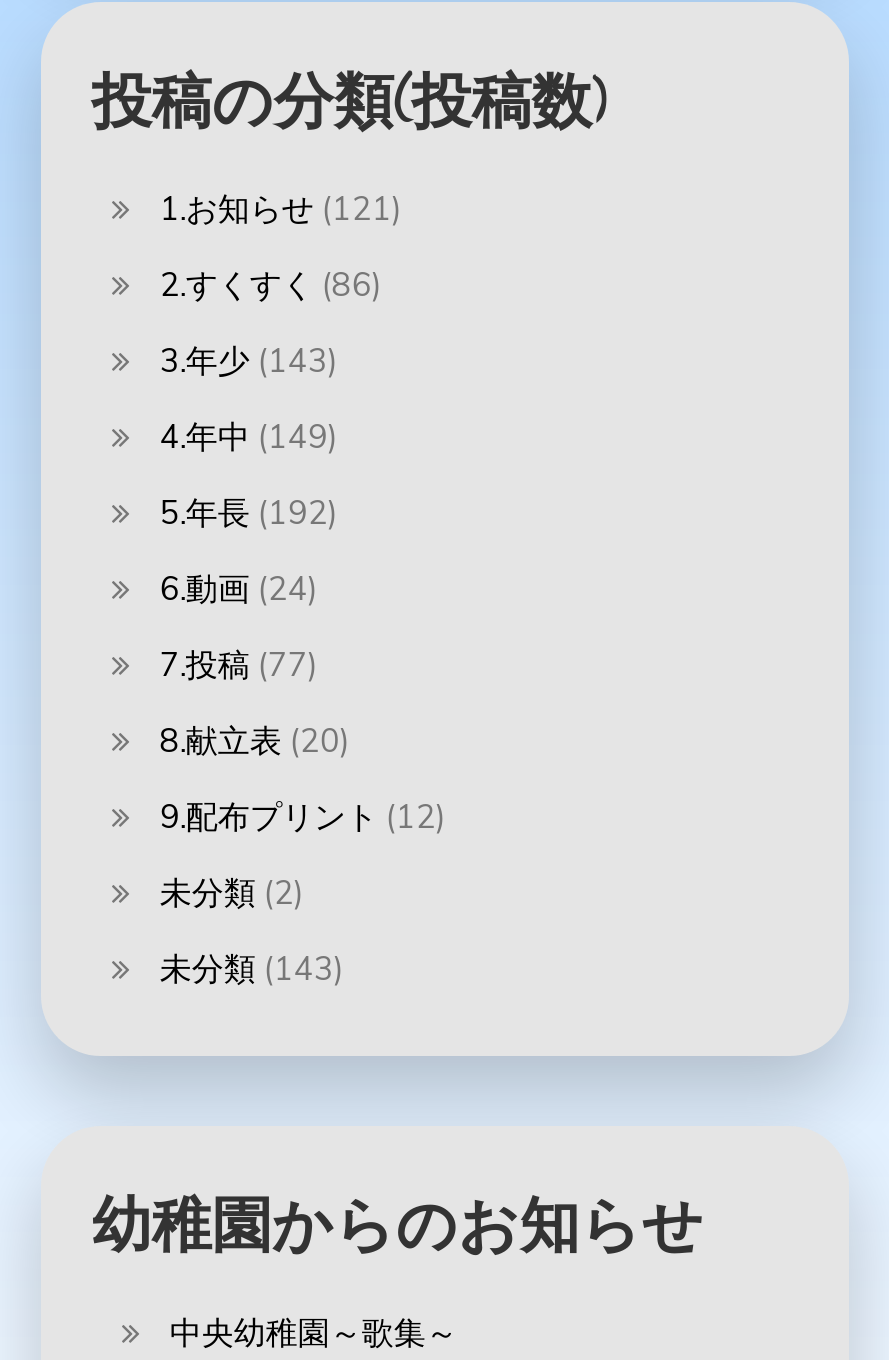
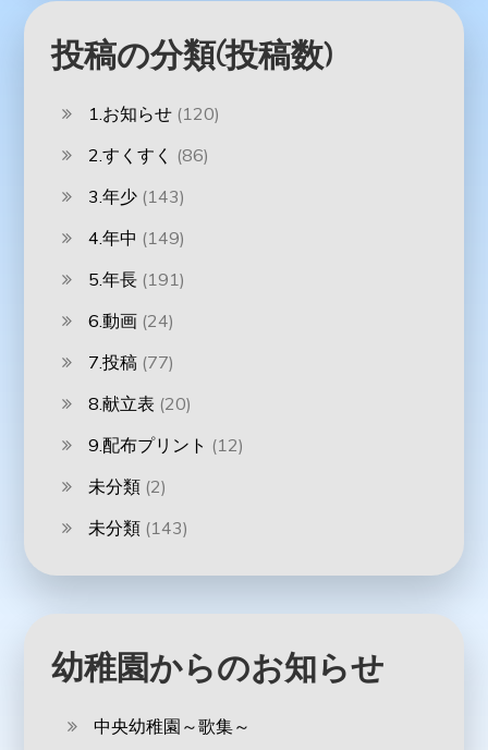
- 1.お知らせ(121)
+ 1.お知らせ(120)

- 5.年長(192)
+ 5.年長(191)
